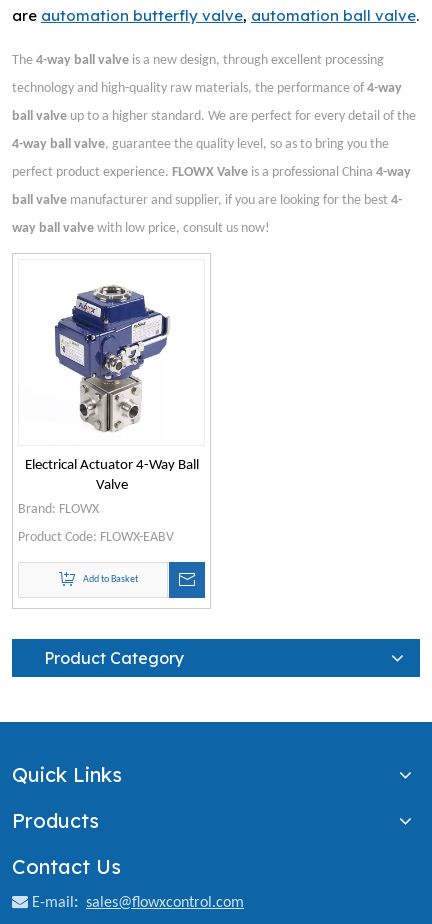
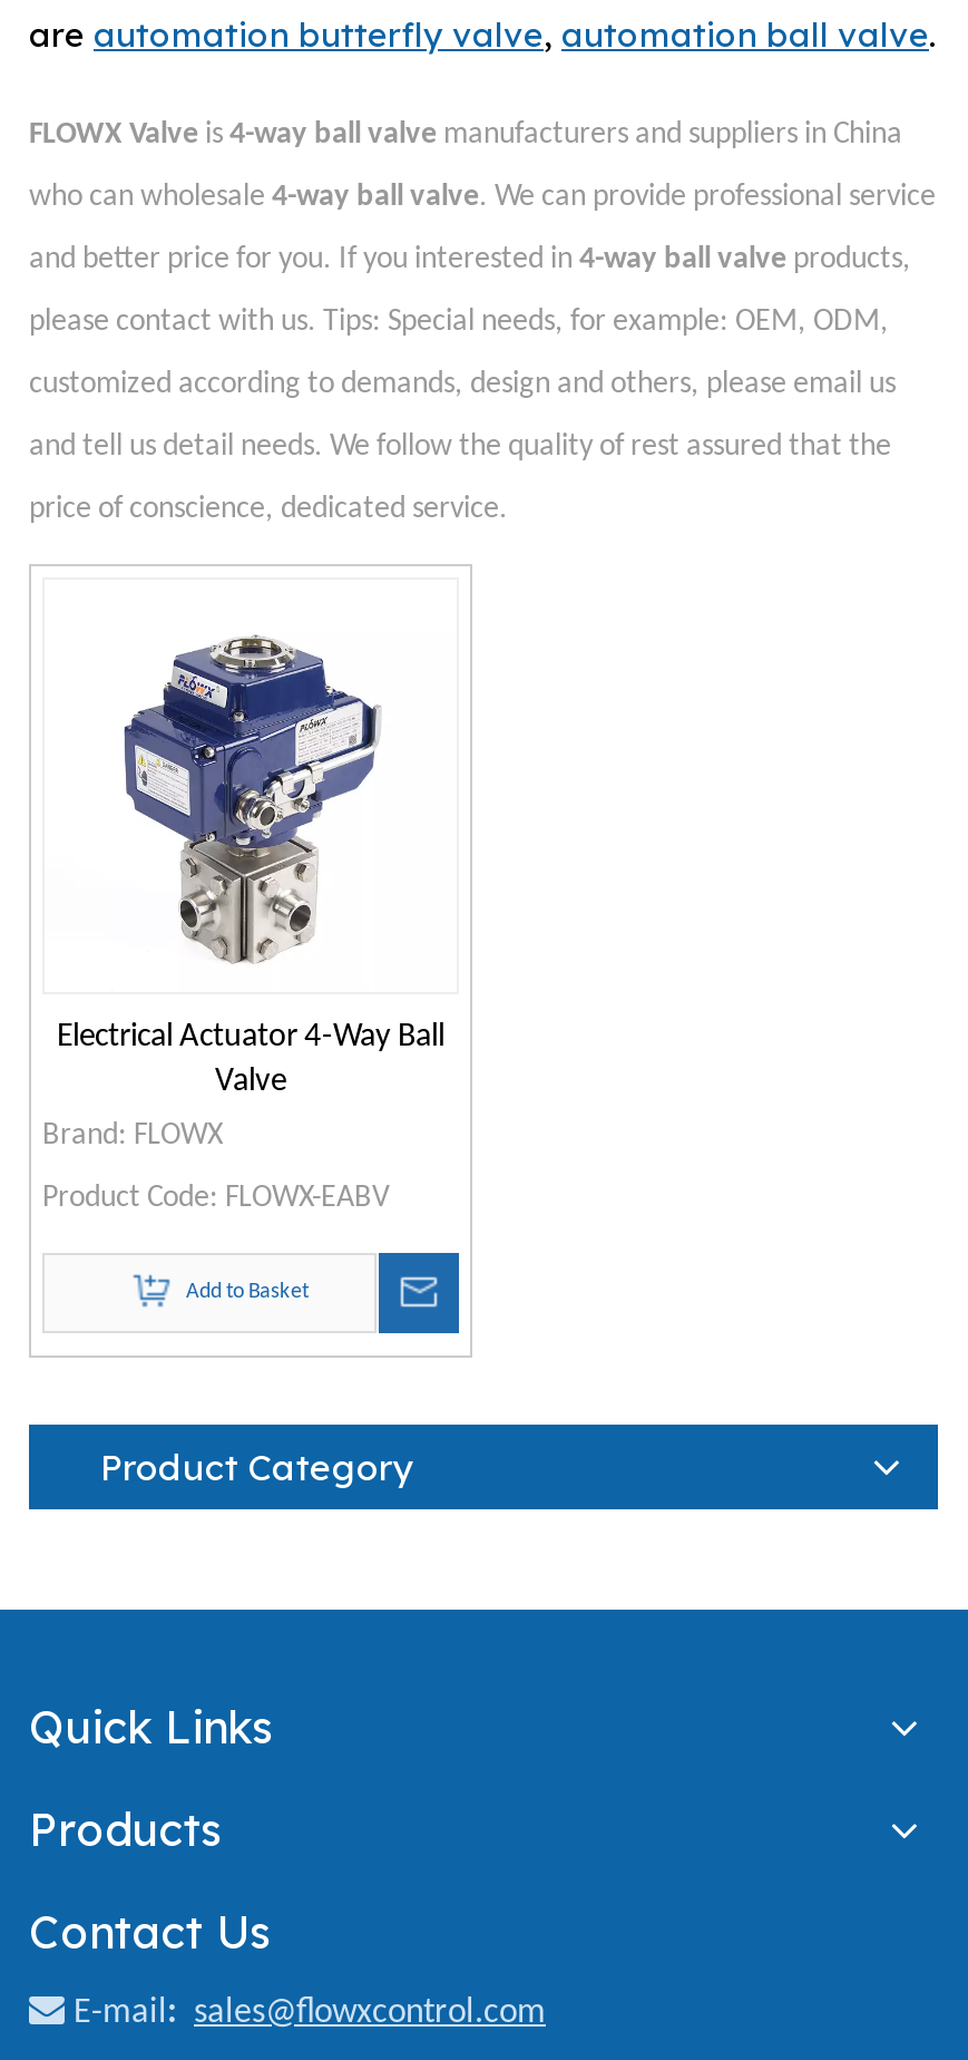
- The 4-way ball valve is a new design, through excellent processing
+ FLOWX Valve is 4-way ball valve manufacturers and suppliers in China

- technology and high-quality raw materials, the performance of 4-way
+ who can wholesale 4-way ball valve. We can provide professional service

- ball valve up to a higher standard. We are perfect for every detail of the
+ and better price for you. If you interested in 4-way ball valve products,

- 4-way ball valve, guarantee the quality level, so as to bring you the
+ please contact with us. Tips: Special needs, for example: OEM, ODM,

- perfect product experience. FLOWX Valve is a professional China 4-way
+ customized according to demands, design and others, please email us

- ball valve manufacturer and supplier, if you are looking for the best 4-
+ and tell us detail needs. We follow the quality of rest assured that the

- way ball valve with low price, consult us now!
+ price of conscience, dedicated service.
